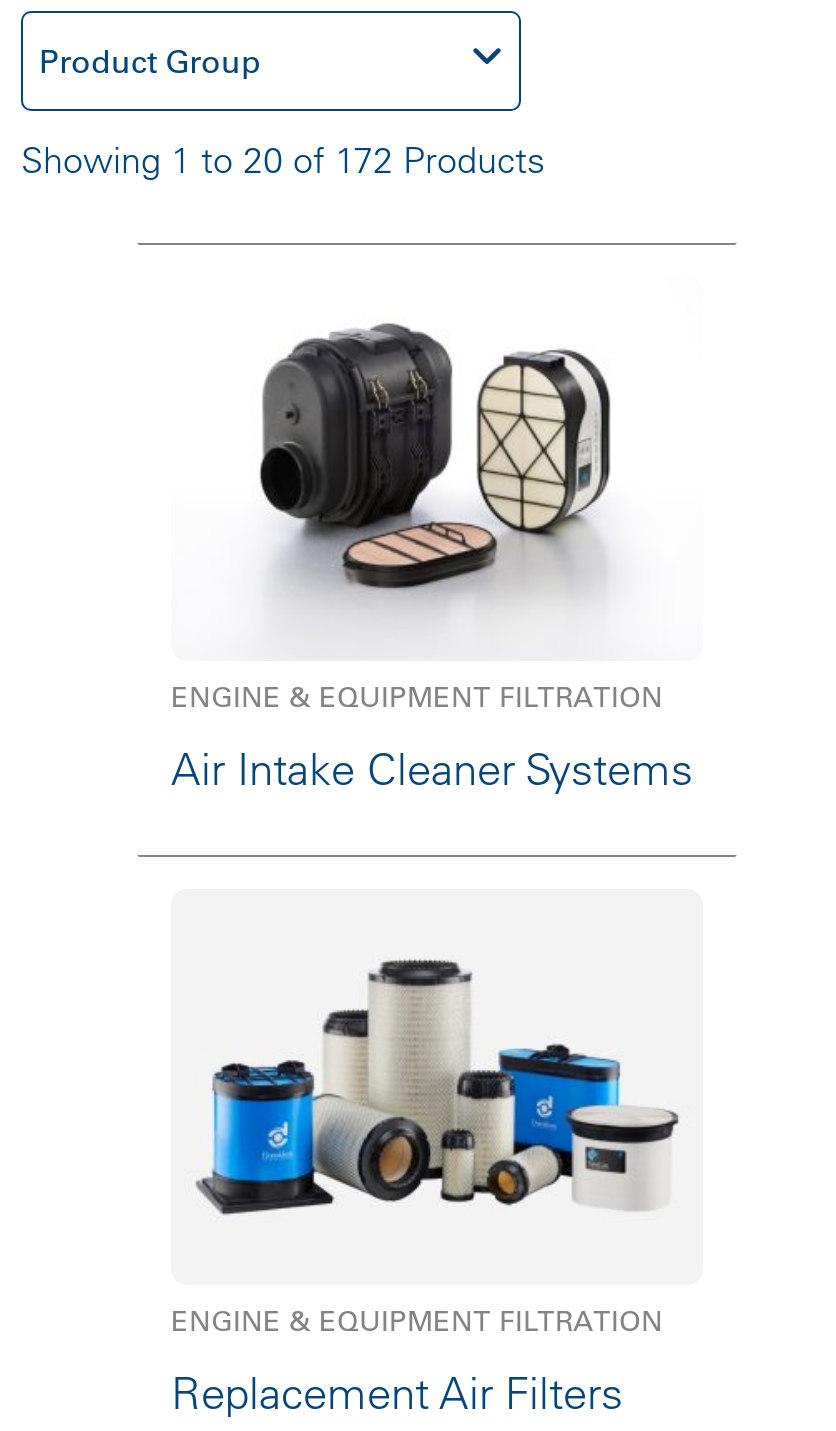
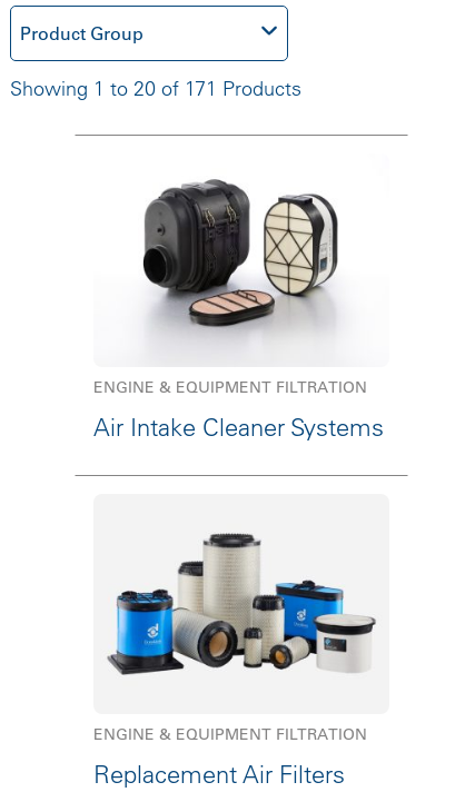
- Showing 1 to 20 of 172 Products
+ Showing 1 to 20 of 171 Products
